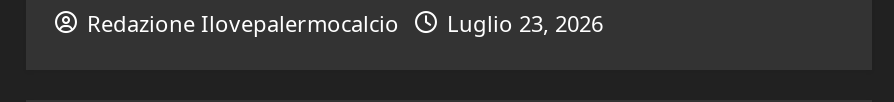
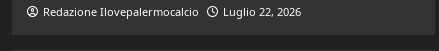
- Redazione Ilovepalermocalcio Luglio 23, 2026
+ Redazione Ilovepalermocalcio Luglio 22, 2026
